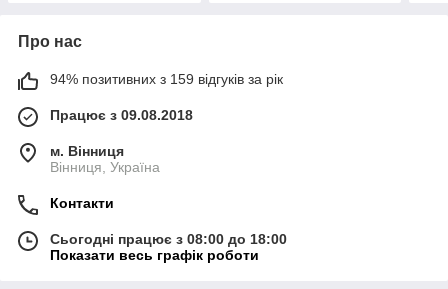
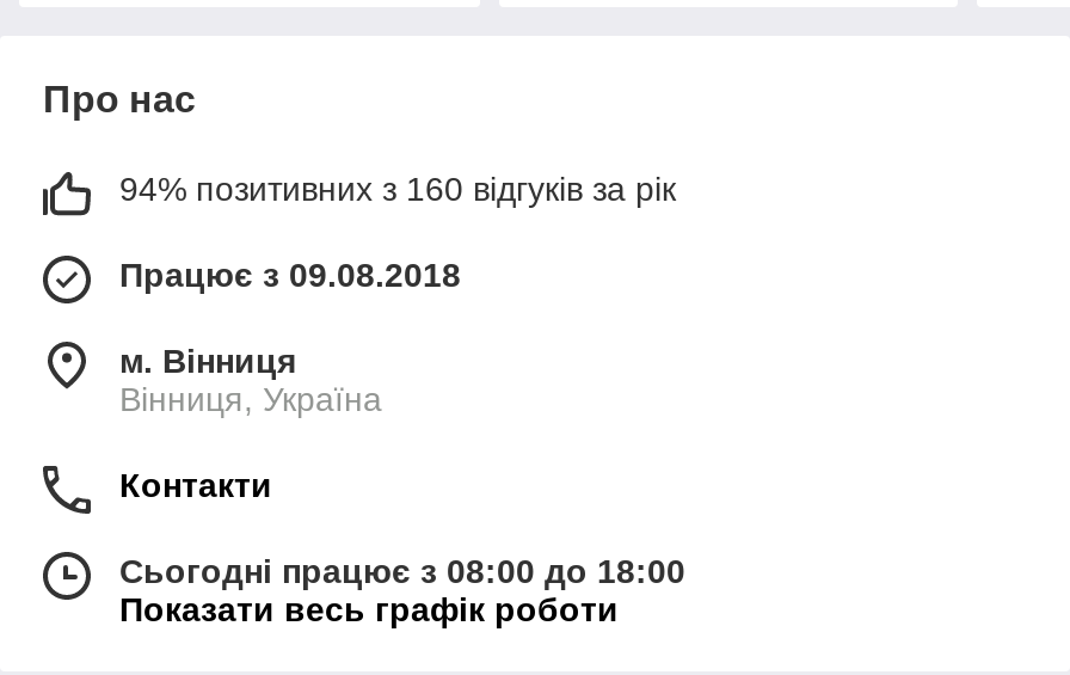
- 94% позитивних з 159 відгуків за рік
+ 94% позитивних з 160 відгуків за рік
